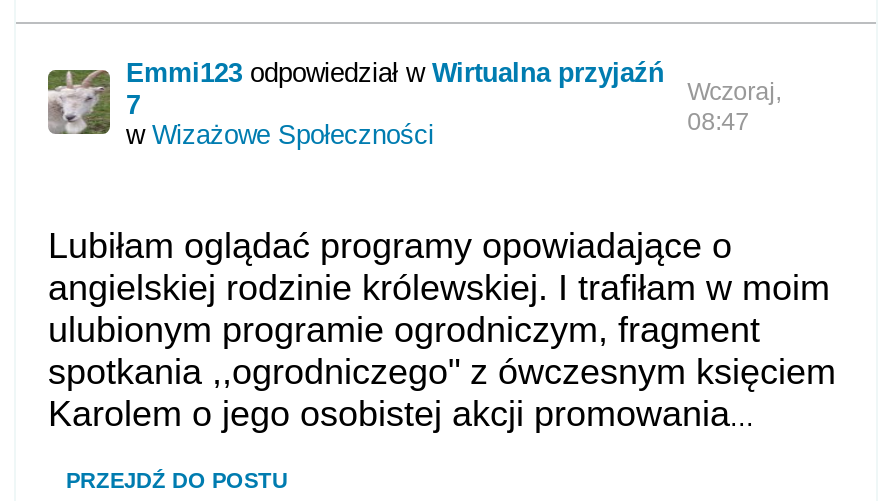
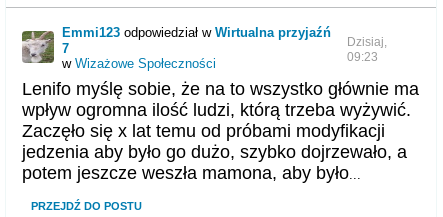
- Wczoraj,
- 08:47
+ Dzisiaj,
+ 09:23

- Lubiłam oglądać programy opowiadające o
- angielskiej rodzinie królewskiej. I trafiłam w moim
- ulubionym programie ogrodniczym, fragment
- spotkania ,,ogrodniczego" z ówczesnym księciem
- Karolem o jego osobistej akcji promowania...
+ Lenifo myślę sobie, że na to wszystko głównie ma
+ wpływ ogromna ilość ludzi, którą trzeba wyżywić.
+ Zaczęło się x lat temu od próbami modyfikacji
+ jedzenia aby było go dużo, szybko dojrzewało, a
+ potem jeszcze weszła mamona, aby było...
